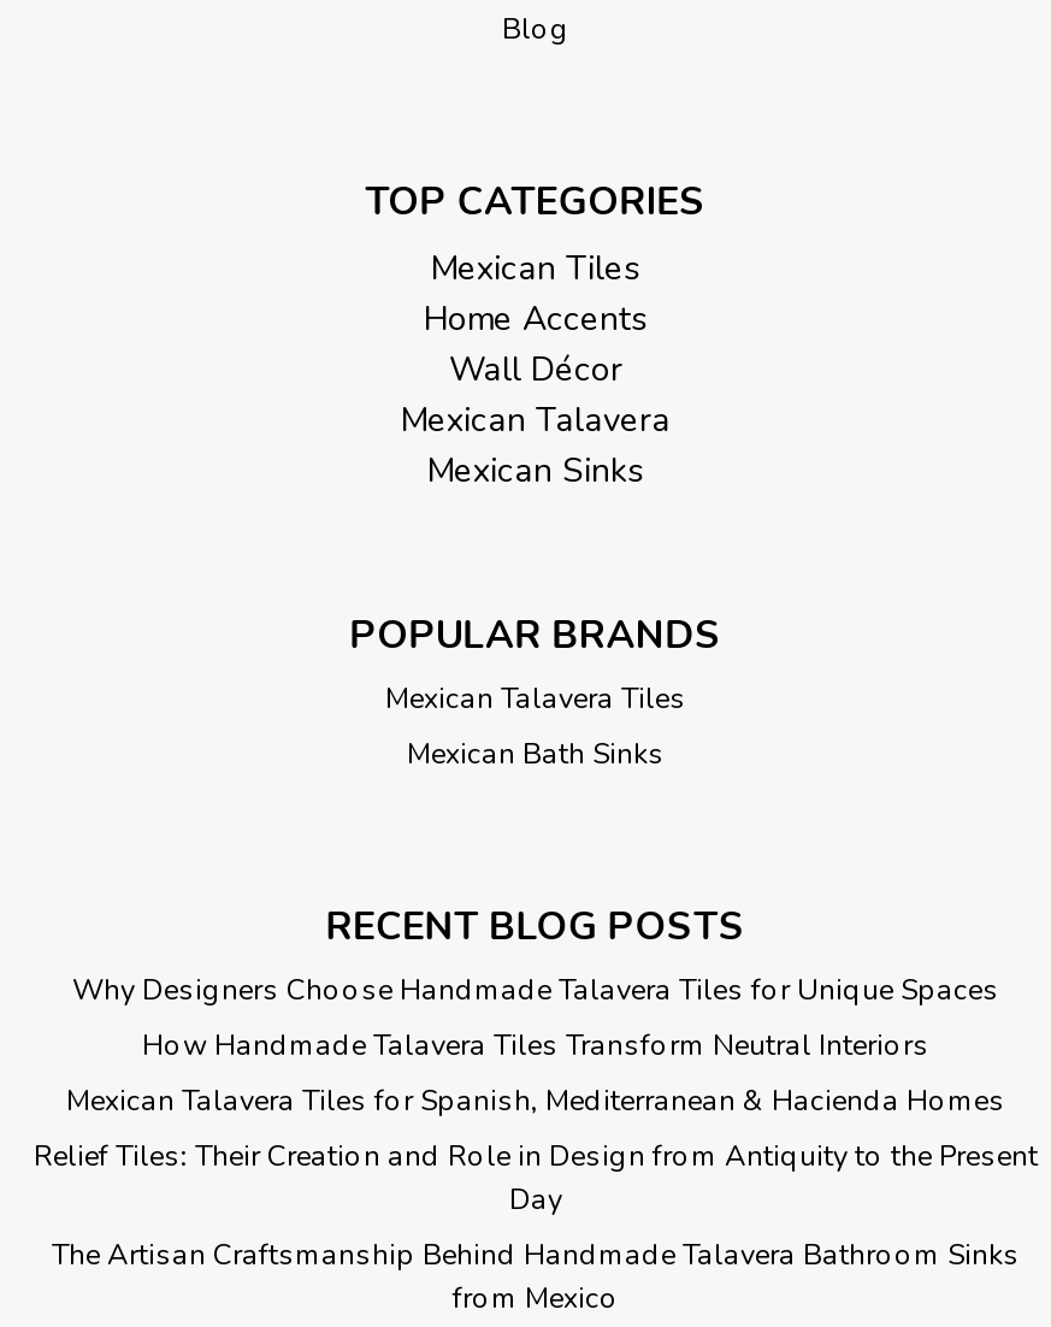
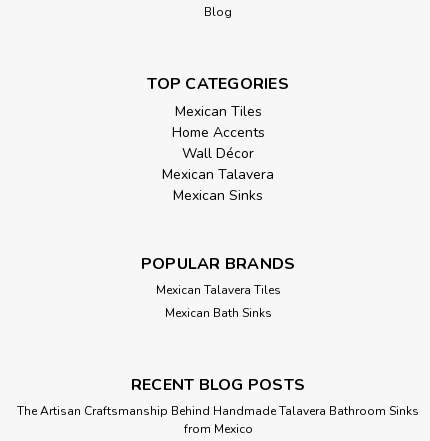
- Why Designers Choose Handmade Talavera Tiles for Unique Spaces
- How Handmade Talavera Tiles Transform Neutral Interiors
- Mexican Talavera Tiles for Spanish, Mediterranean & Hacienda Homes
- Relief Tiles: Their Creation and Role in Design from Antiquity to the Present
- Day
